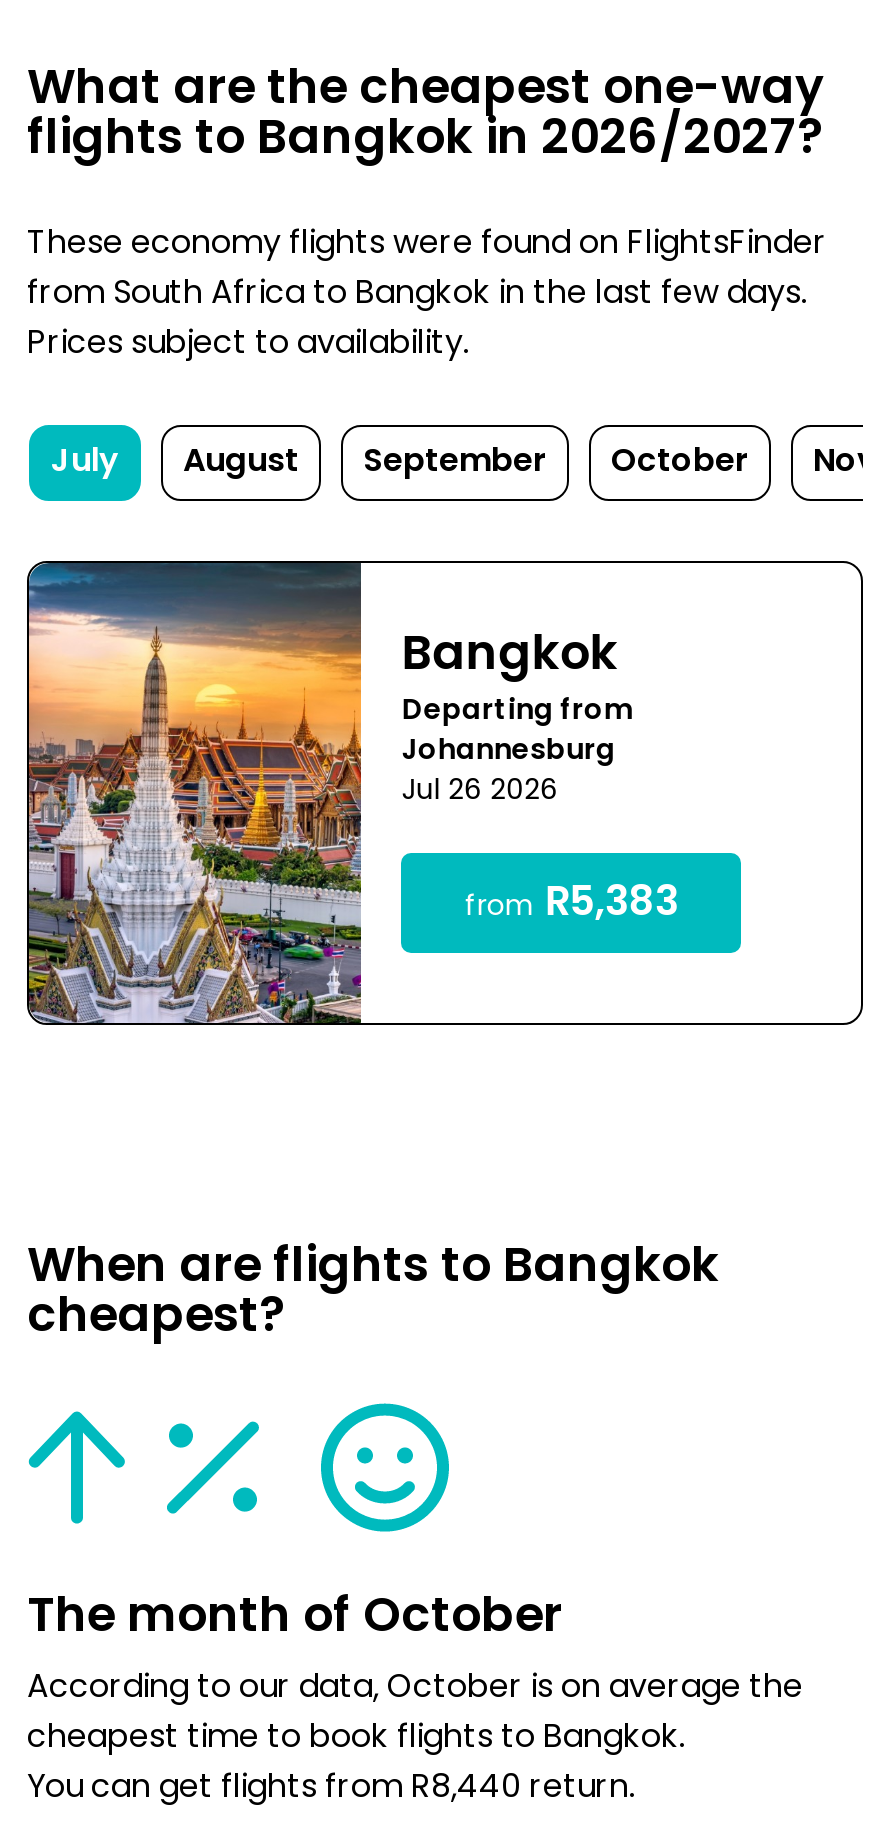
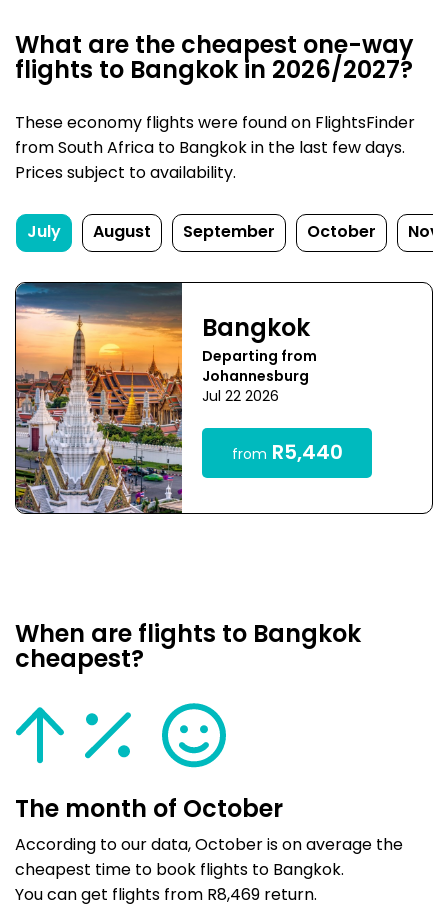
- Jul 26 2026
+ Jul 22 2026

- from R5,383
+ from R5,440

- You can get flights from R8,440 return.
+ You can get flights from R8,469 return.
